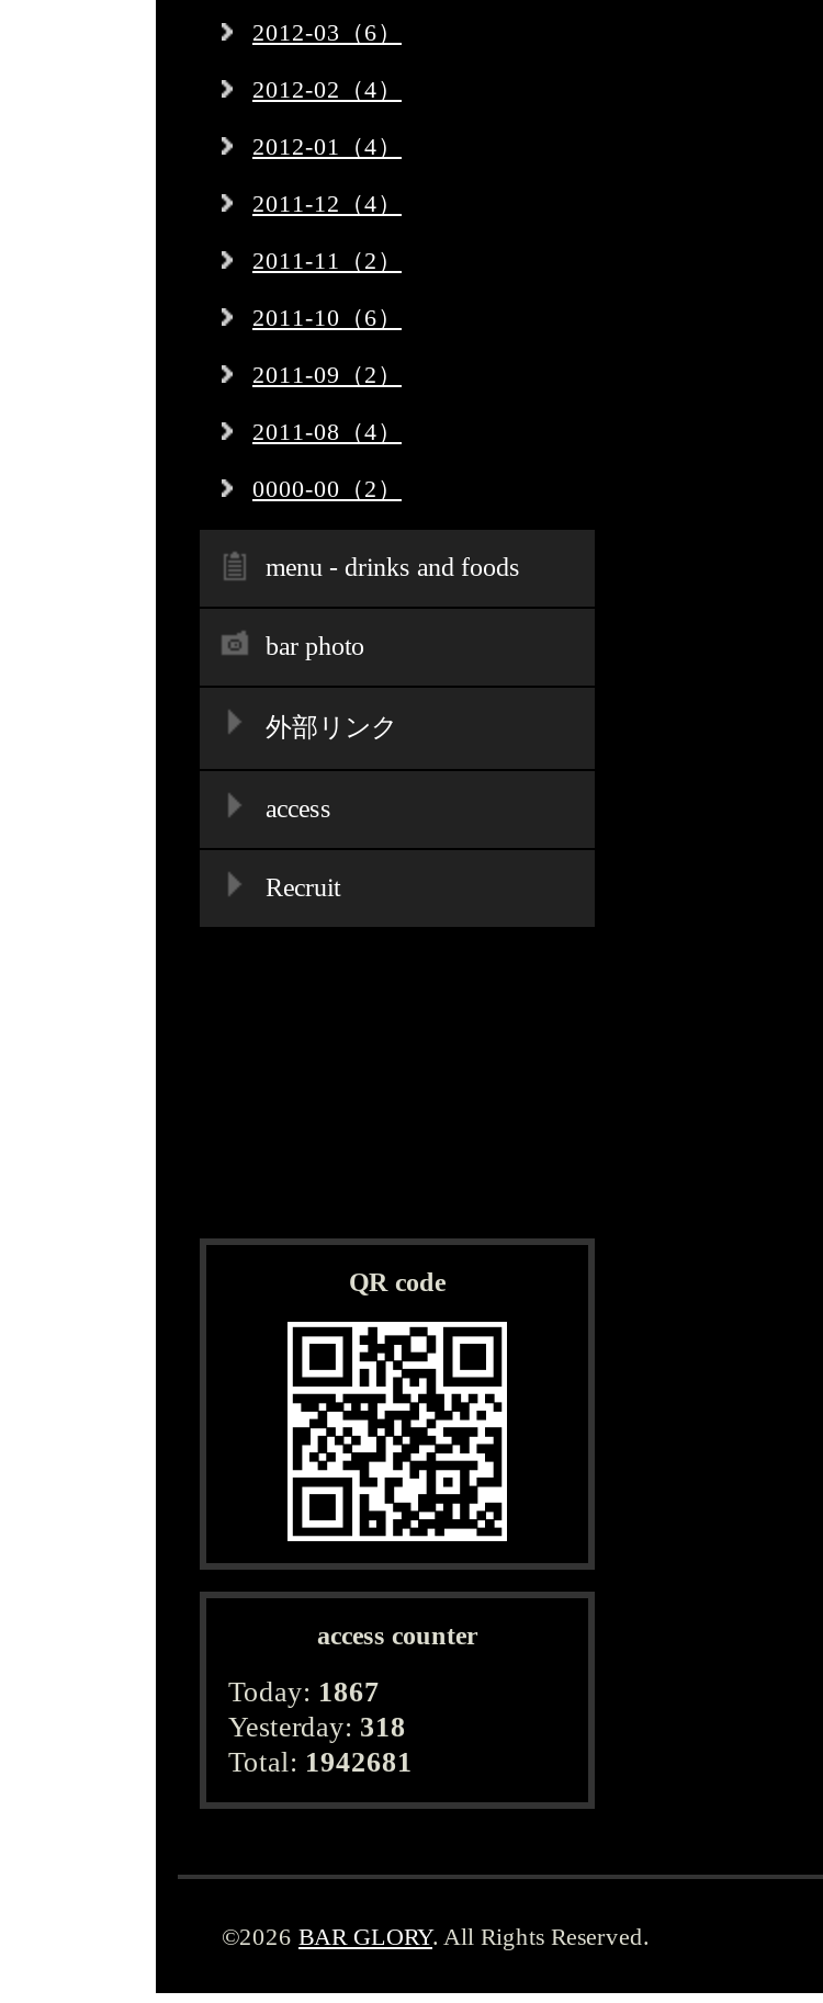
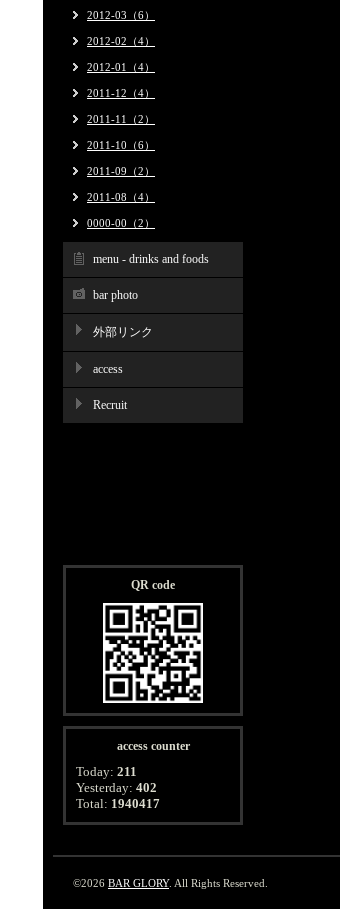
- Today: 1867
+ Today: 211

- Yesterday: 318
+ Yesterday: 402

- Total: 1942681
+ Total: 1940417
